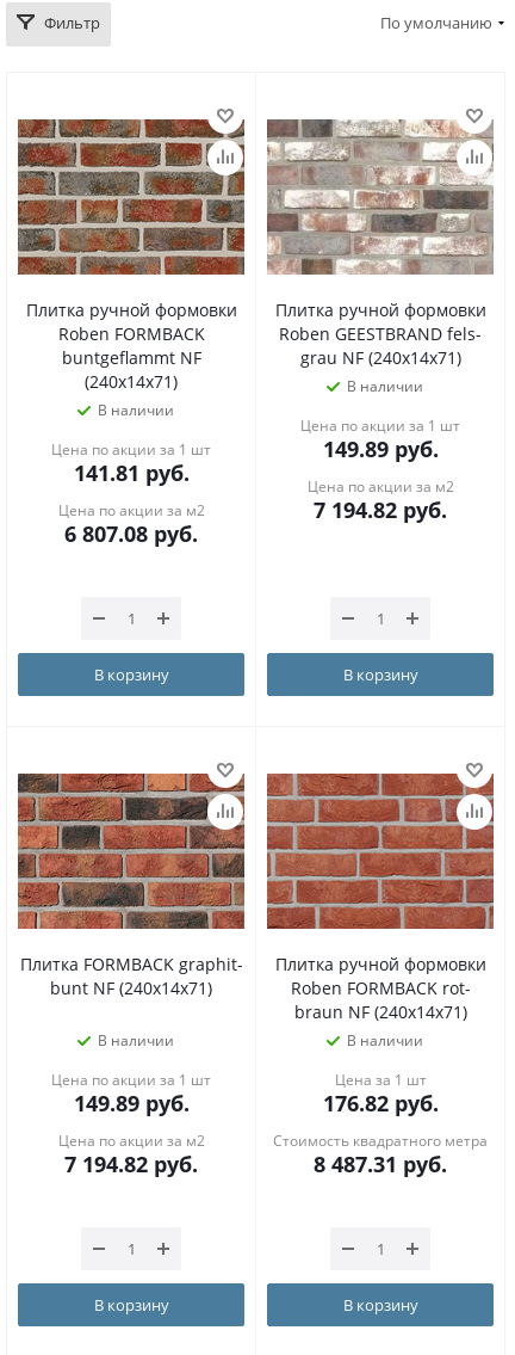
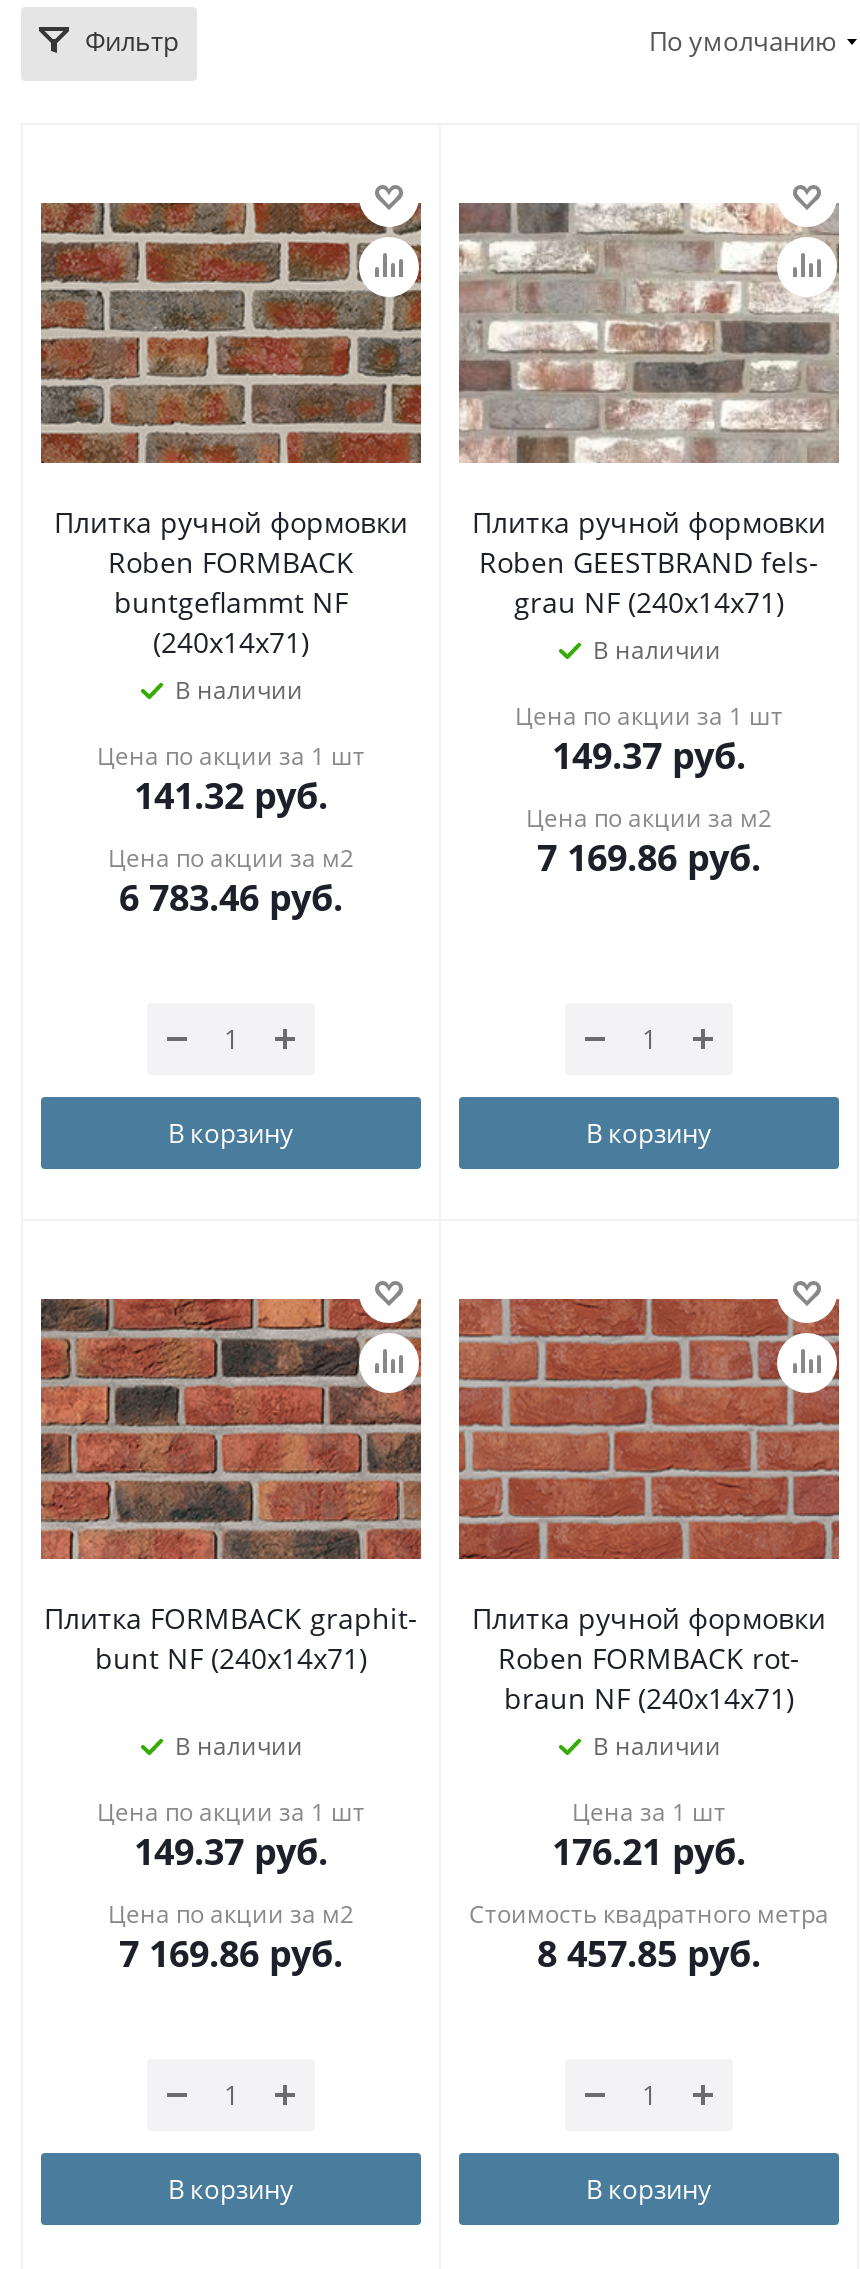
- 149.89 руб.
+ 149.37 руб.

- 141.81 руб.
+ 141.32 руб.

- 7 194.82 руб.
+ 7 169.86 руб.

- 6 807.08 руб.
+ 6 783.46 руб.

- 149.89 руб.
+ 149.37 руб.

- 176.82 руб.
+ 176.21 руб.

- 7 194.82 руб.
+ 7 169.86 руб.

- 8 487.31 руб.
+ 8 457.85 руб.
